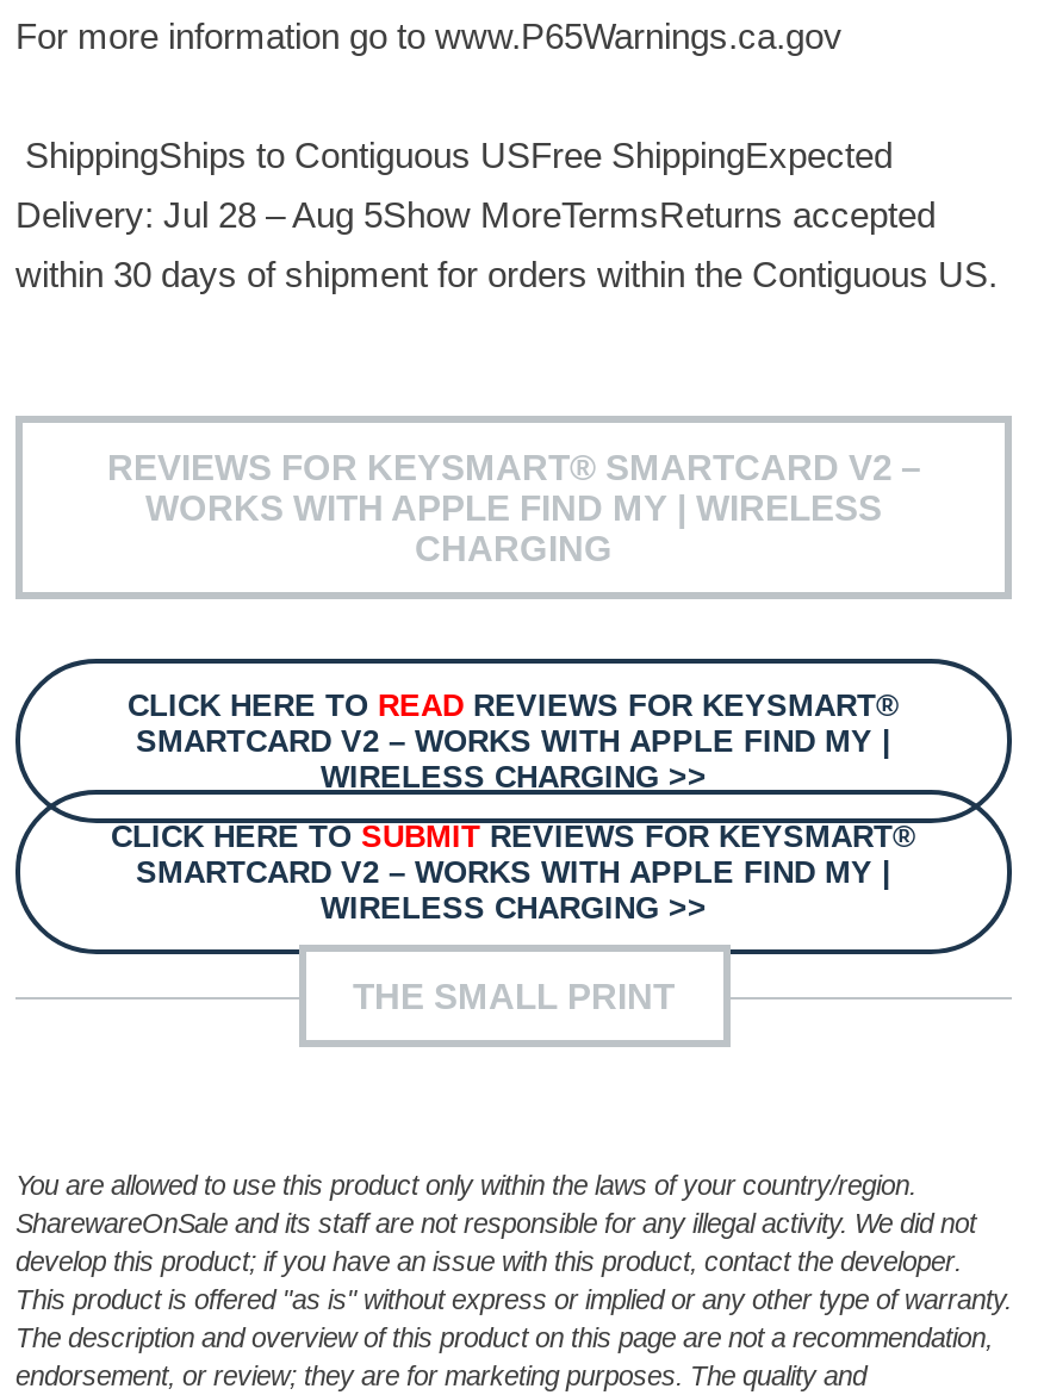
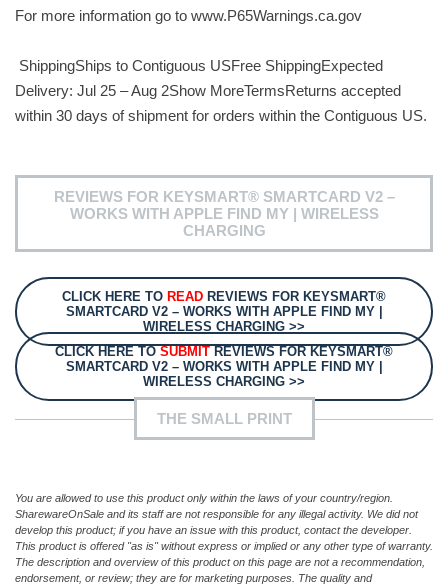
- Delivery: Jul 28 – Aug 5Show MoreTermsReturns accepted
+ Delivery: Jul 25 – Aug 2Show MoreTermsReturns accepted
